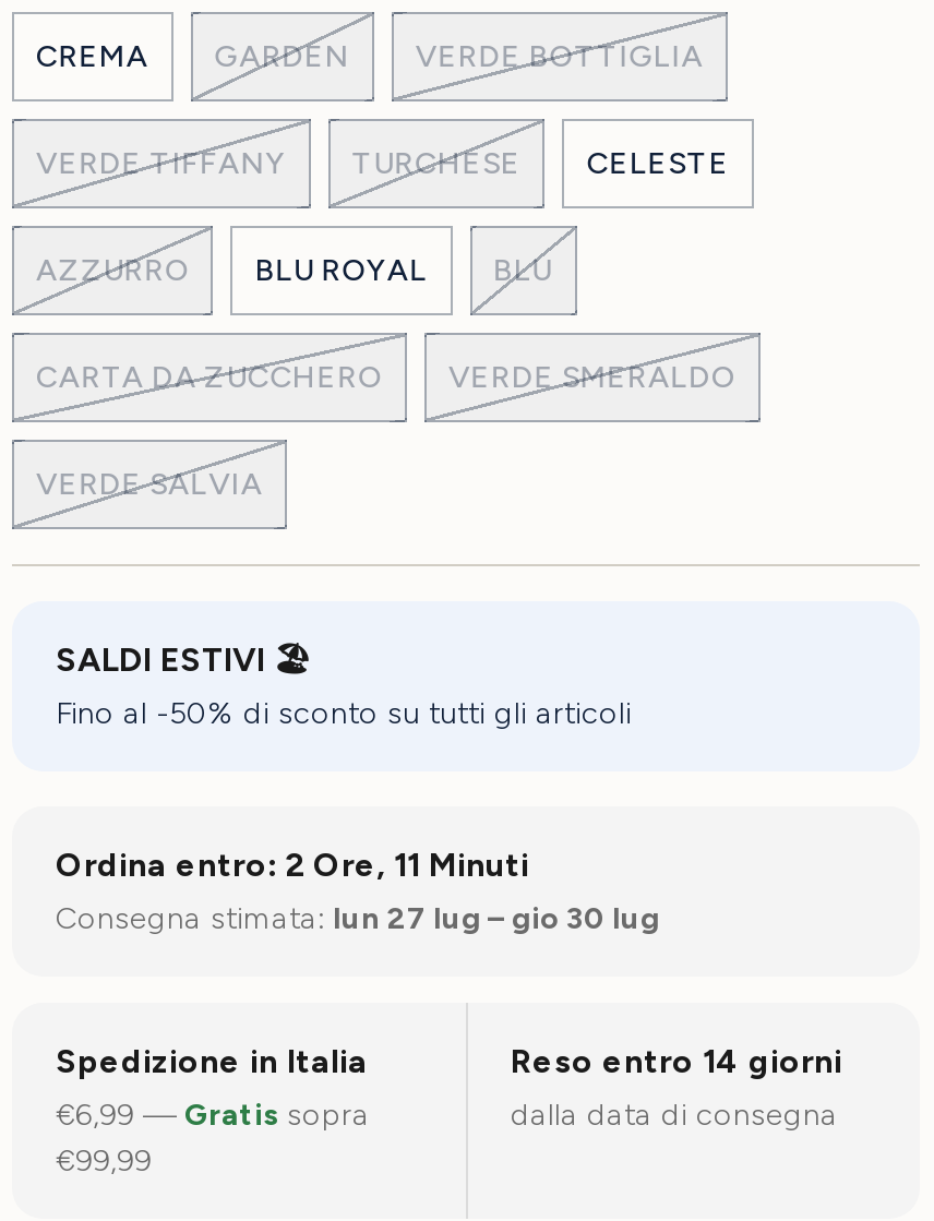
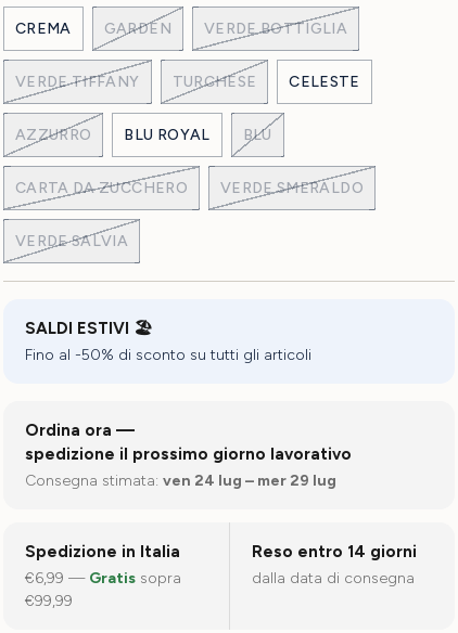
- Ordina entro: 2 Ore, 11 Minuti
- Consegna stimata: lun 27 lug – gio 30 lug
+ Ordina ora —
+ spedizione il prossimo giorno lavorativo
+ Consegna stimata: ven 24 lug – mer 29 lug
